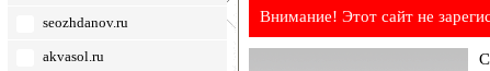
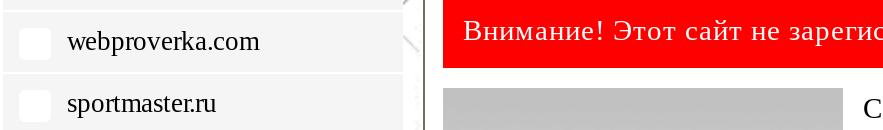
- seozhdanov.ru
+ webproverka.com

- akvasol.ru
+ sportmaster.ru
